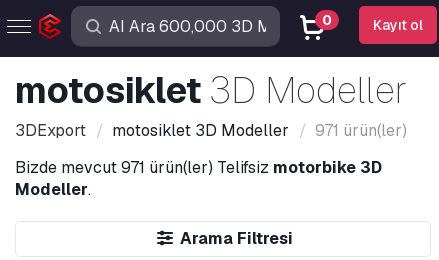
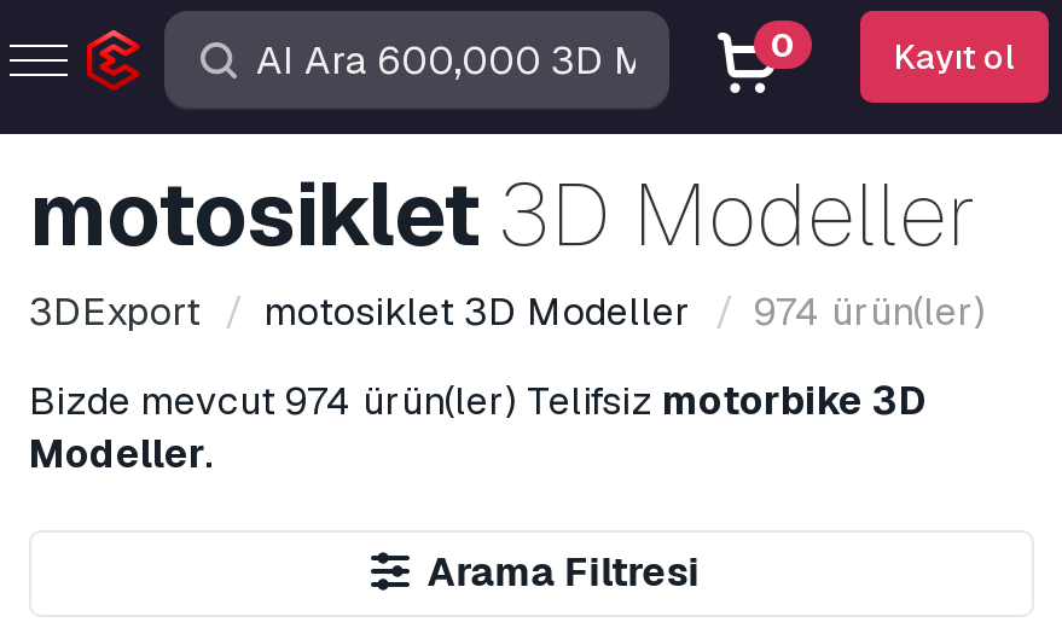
- 3DExport motosiklet 3D Modeller 971 ürün(ler)
+ 3DExport motosiklet 3D Modeller 974 ürün(ler)

- Bizde mevcut 971 ürün(ler) Telifsiz motorbike 3D
+ Bizde mevcut 974 ürün(ler) Telifsiz motorbike 3D
